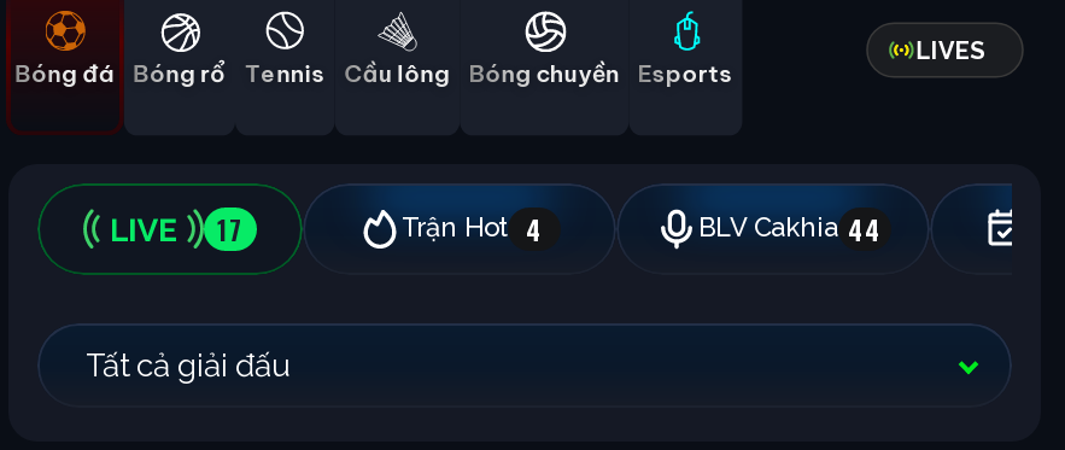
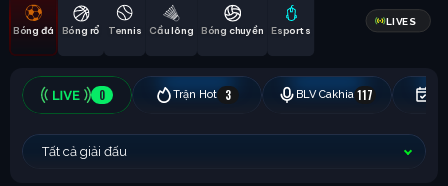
- 17
- Trận Hot 4
- BLV Cakhia 44
+ 0
+ Trận Hot
+ 3
+ BLV Cakhia 117
